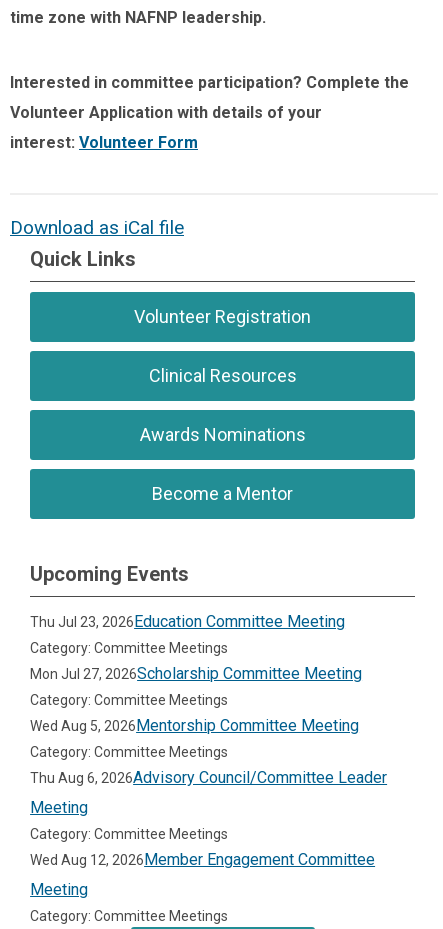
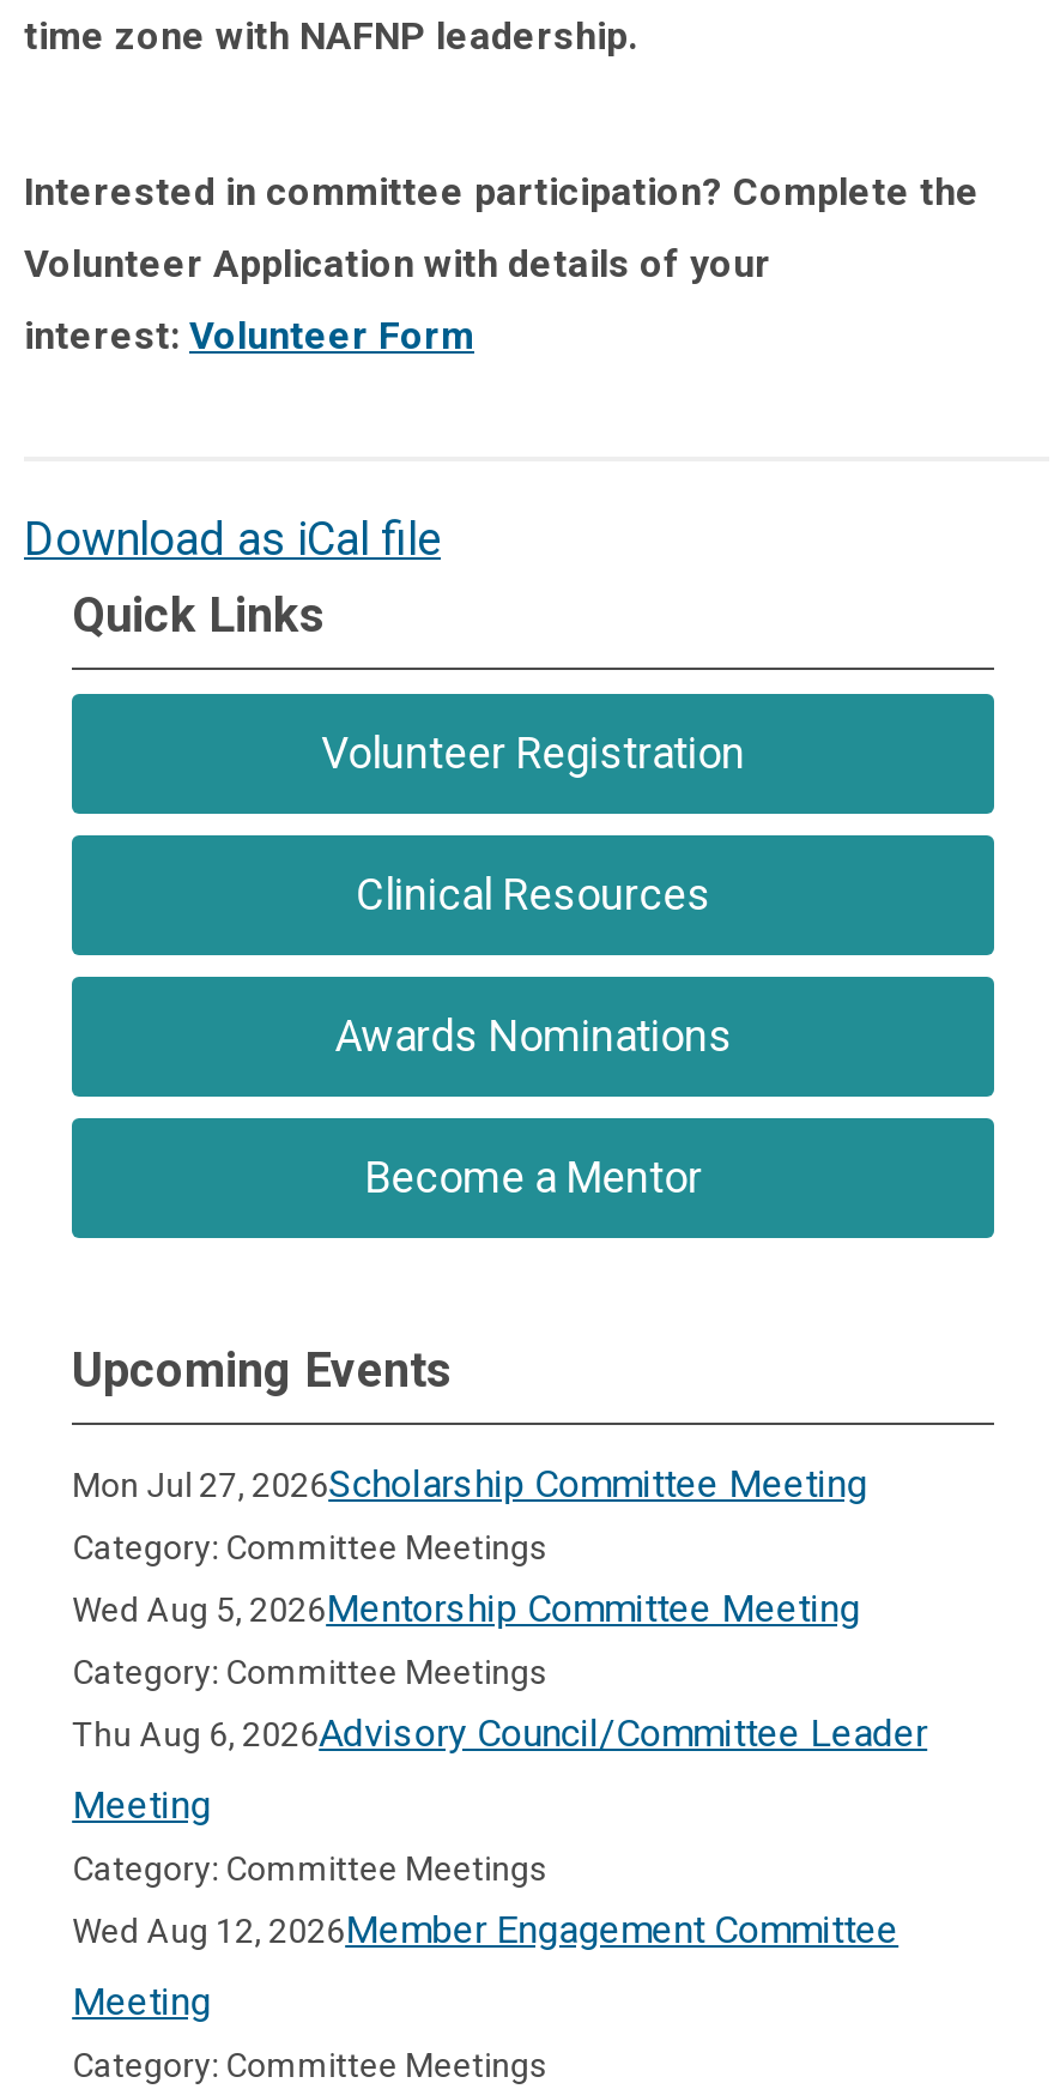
- Thu Jul 23, 2026Education Committee Meeting
- Category: Committee Meetings
